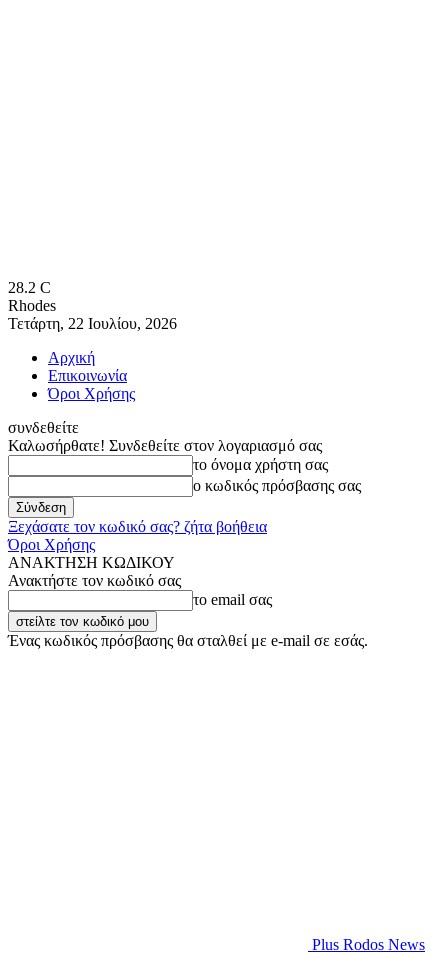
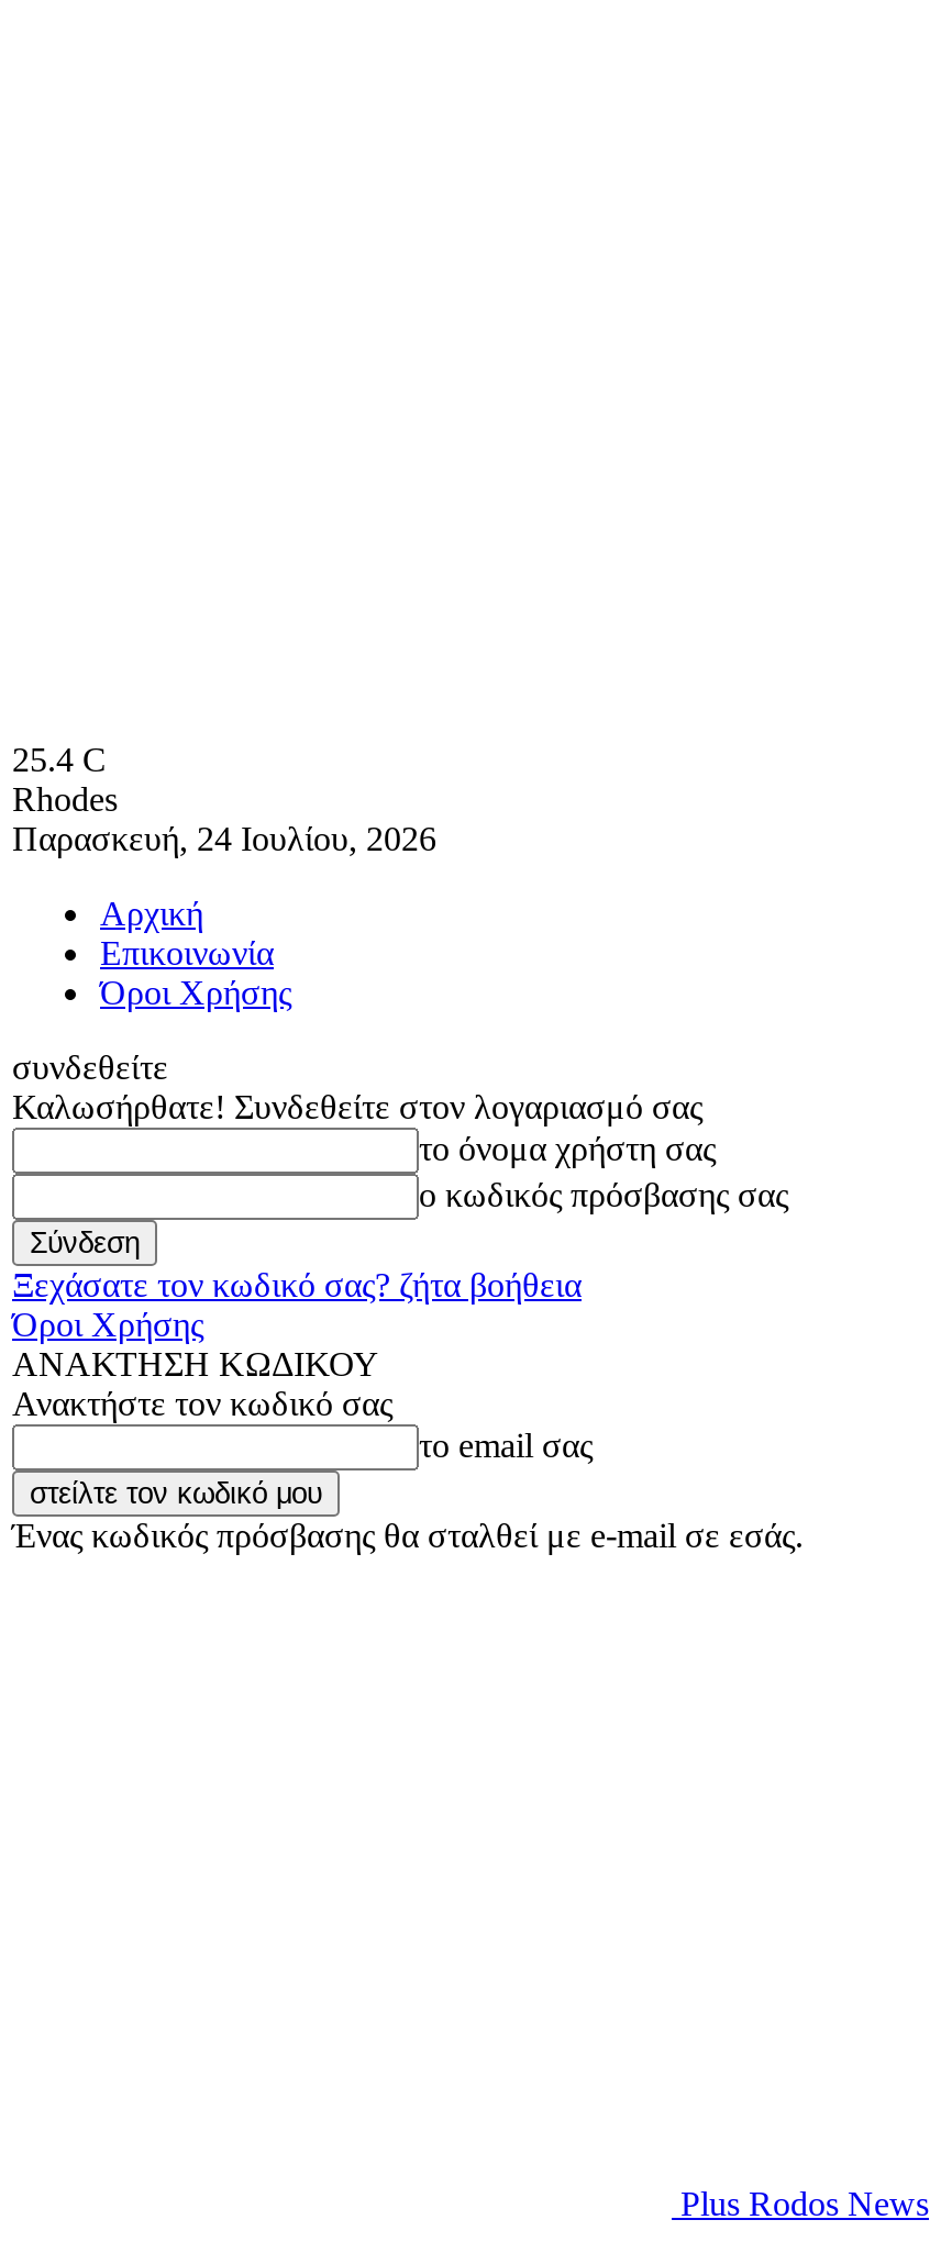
- 28.2 C
+ 25.4 C

- Τετάρτη, 22 Ιουλίου, 2026
+ Παρασκευή, 24 Ιουλίου, 2026
